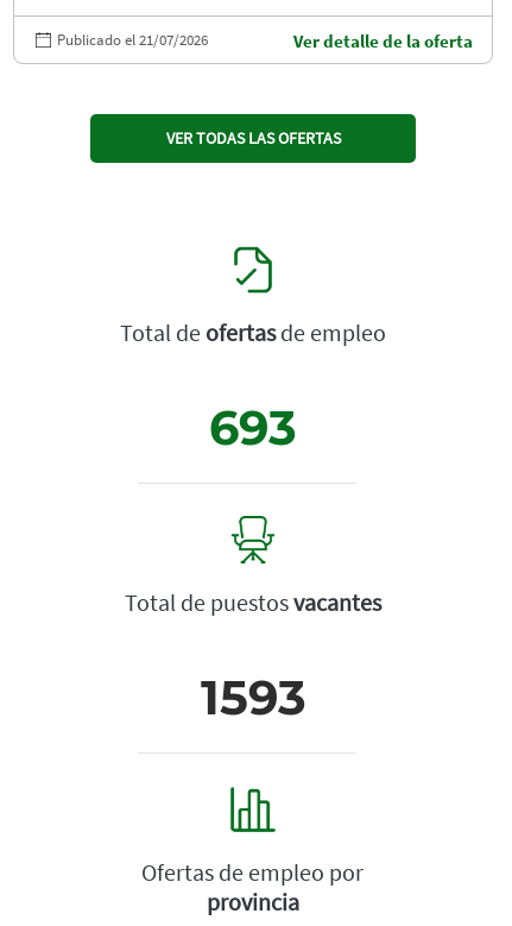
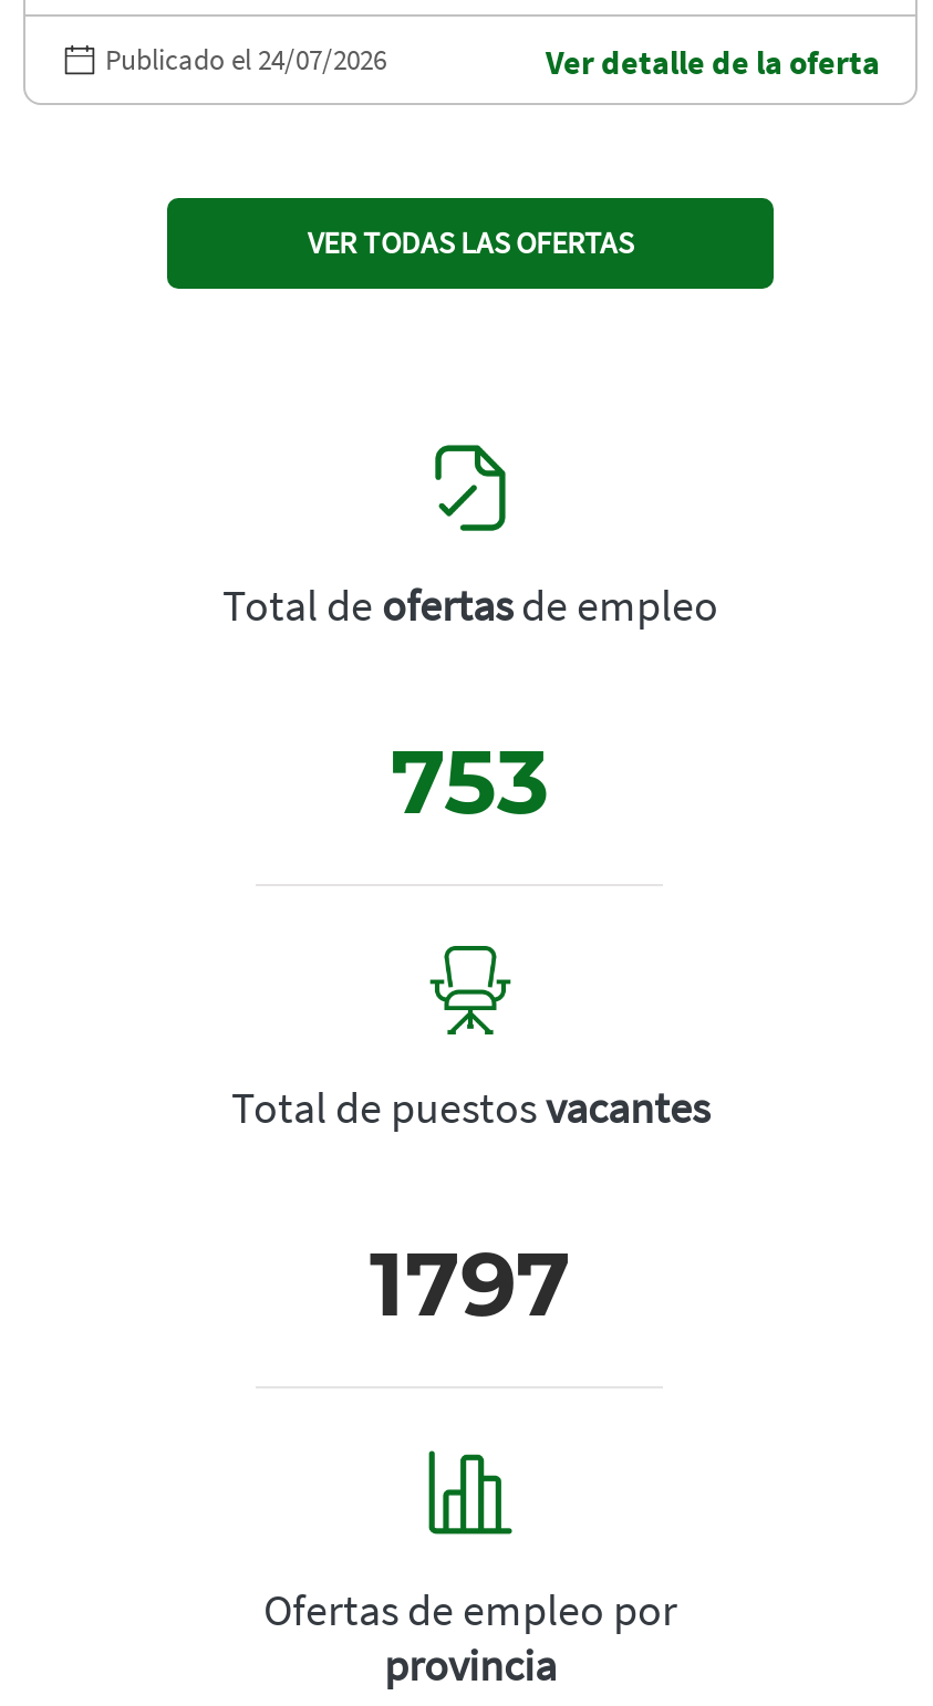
- Publicado el 21/07/2026
+ Publicado el 24/07/2026

- 693
+ 753

- 1593
+ 1797
